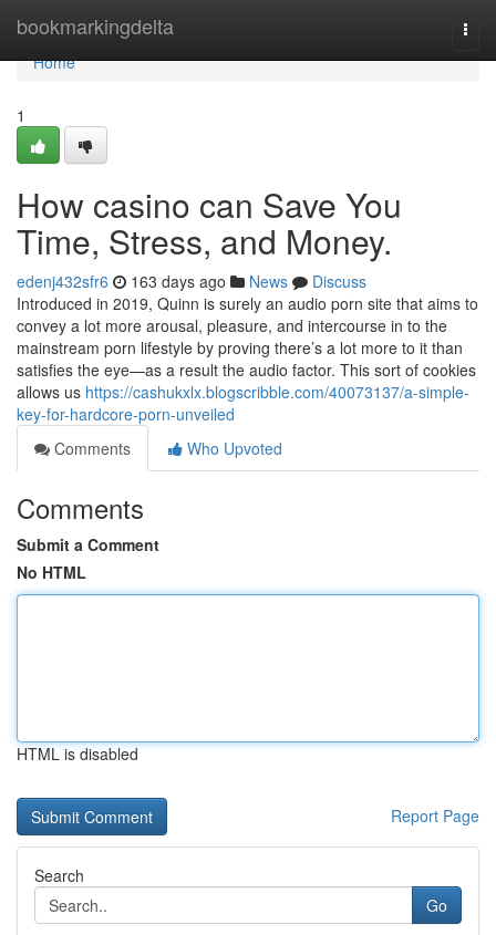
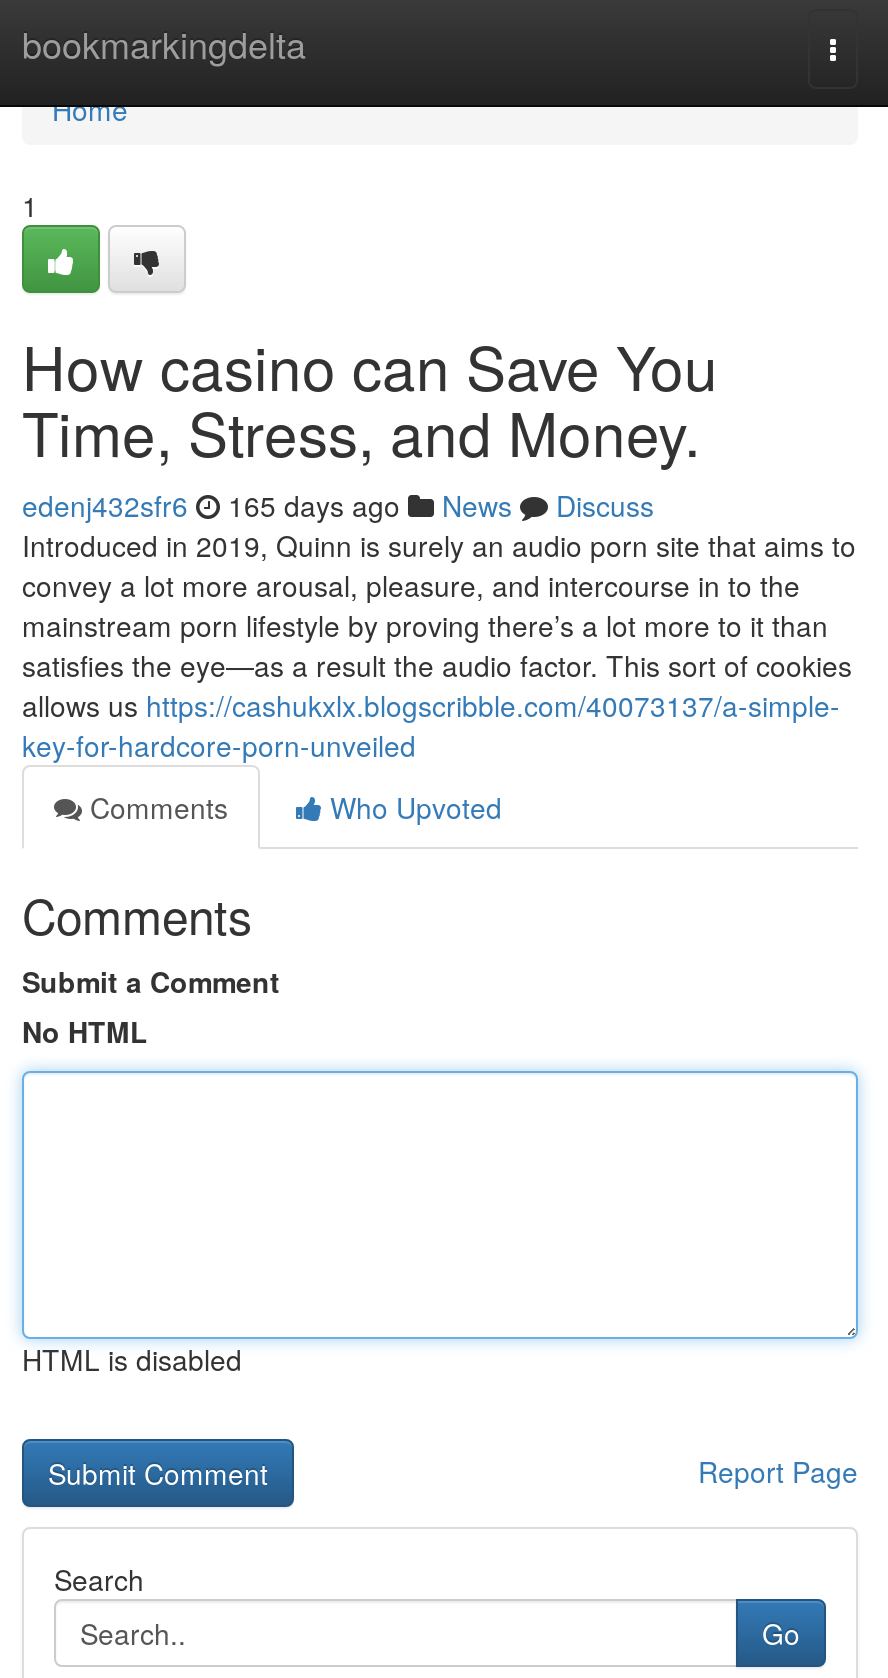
- edenj432sfr6 163 days ago News Discuss
+ edenj432sfr6 165 days ago News Discuss
